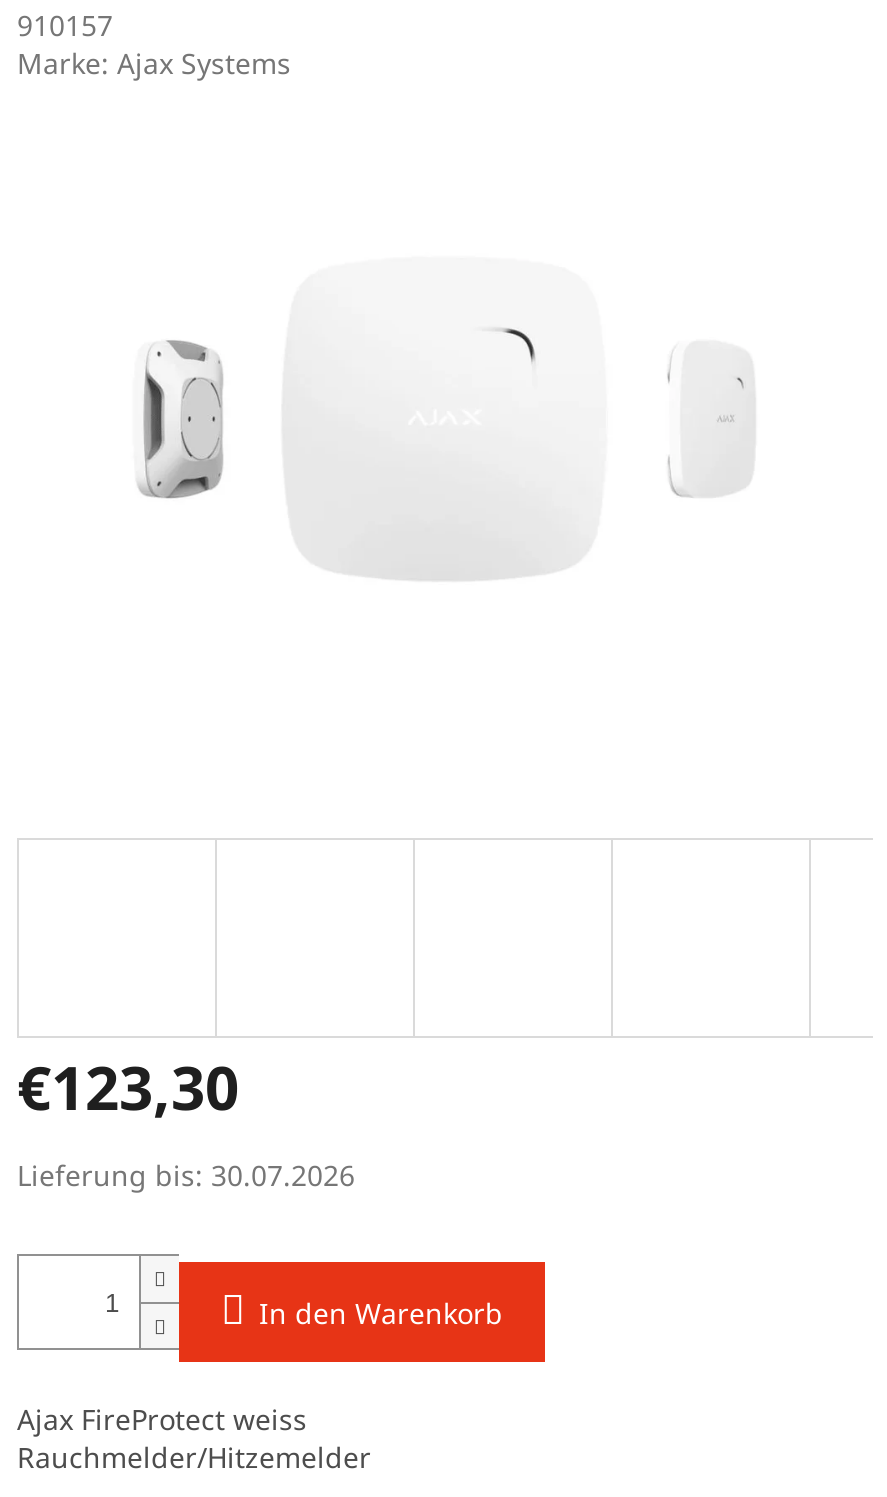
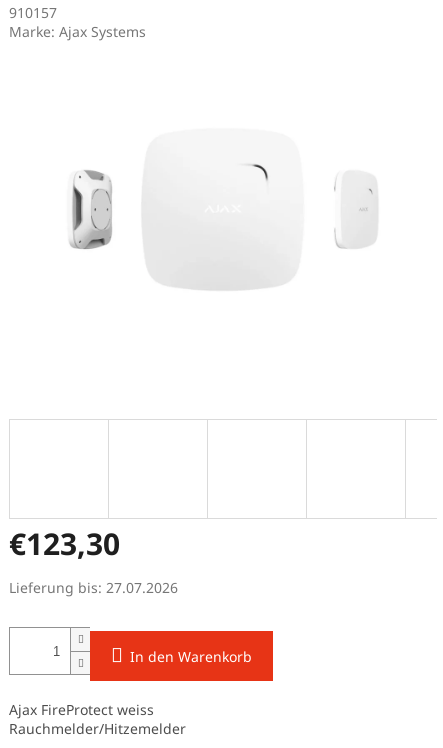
- Lieferung bis: 30.07.2026
+ Lieferung bis: 27.07.2026
